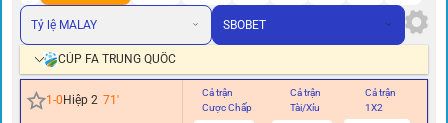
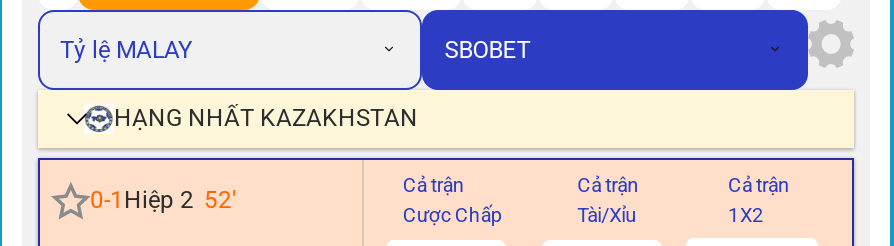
- CÚP FA TRUNG QUỐC
+ HẠNG NHẤT KAZAKHSTAN

- 1-0 Hiệp 2 71
+ 0-1 Hiệp 2 52
